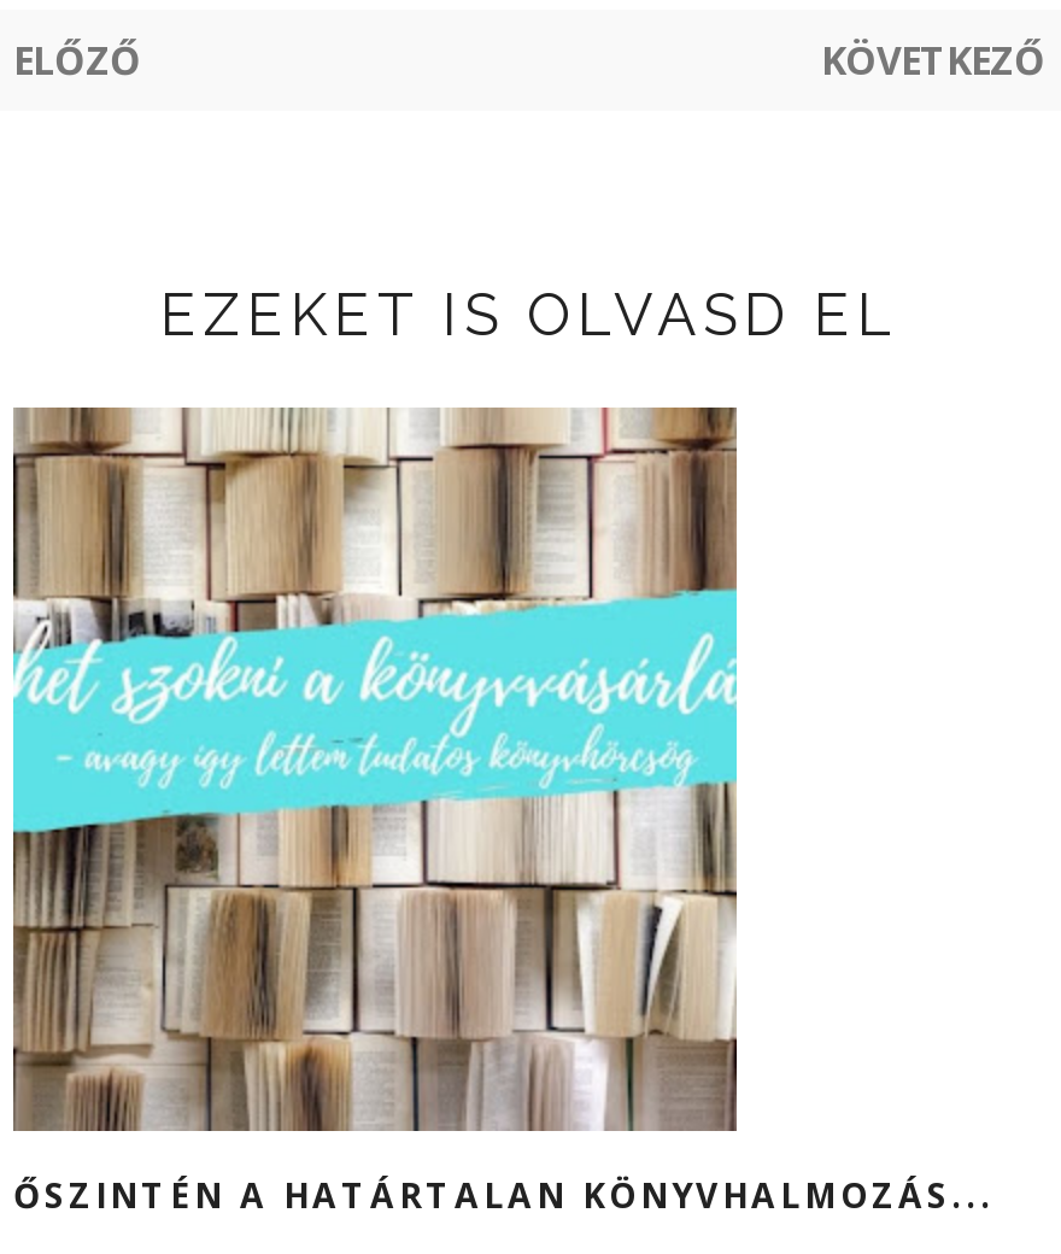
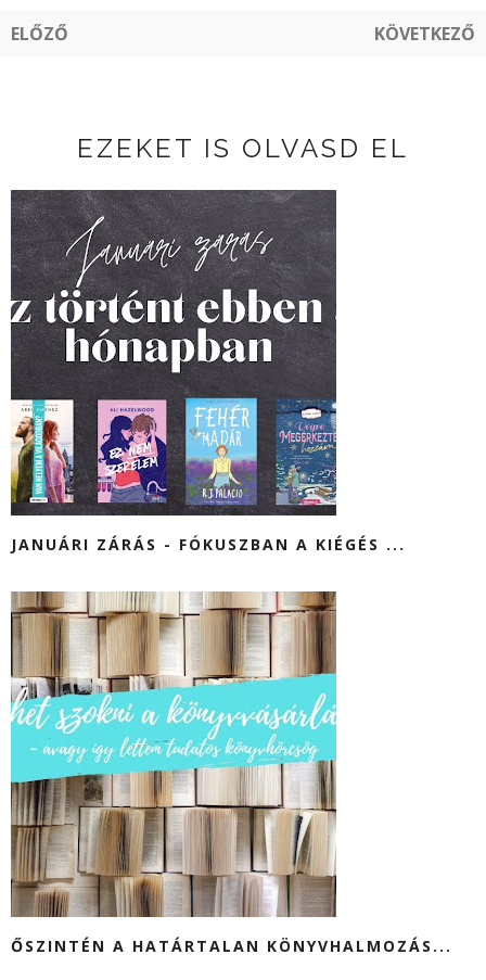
+ [image]
+ JANUÁRI ZÁRÁS - FÓKUSZBAN A KIÉGÉS ...
